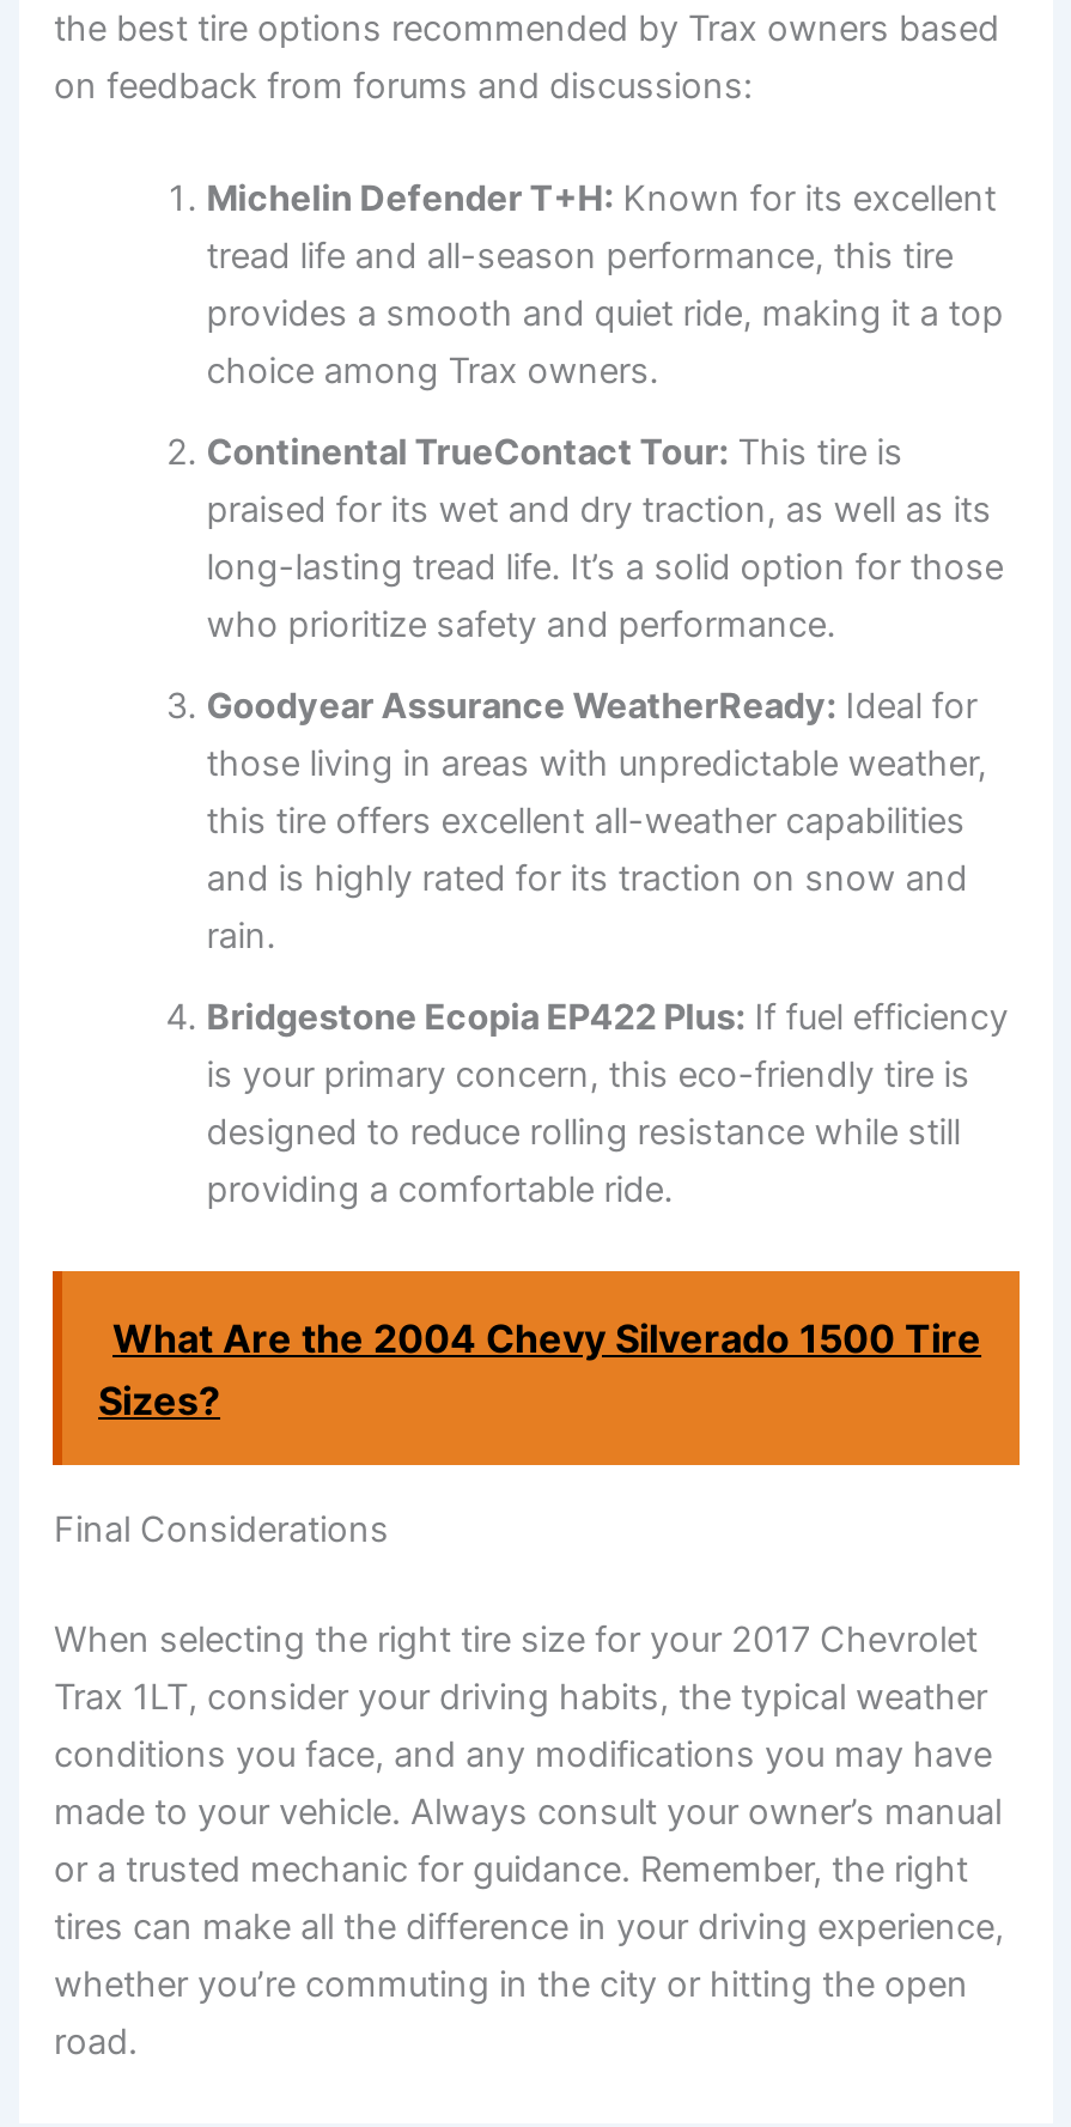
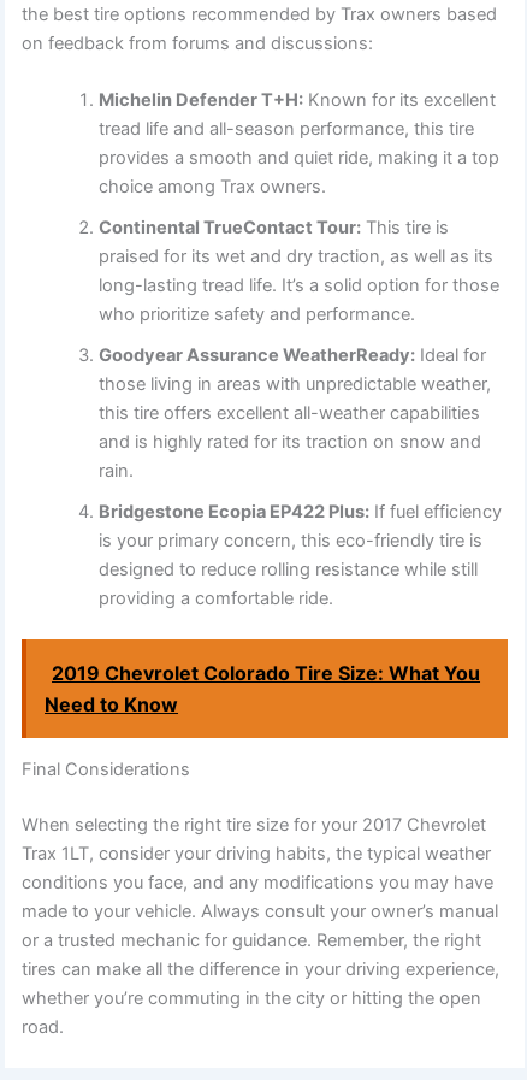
- What Are the 2004 Chevy Silverado 1500 Tire
- Sizes?
+ 2019 Chevrolet Colorado Tire Size: What You
+ Need to Know
